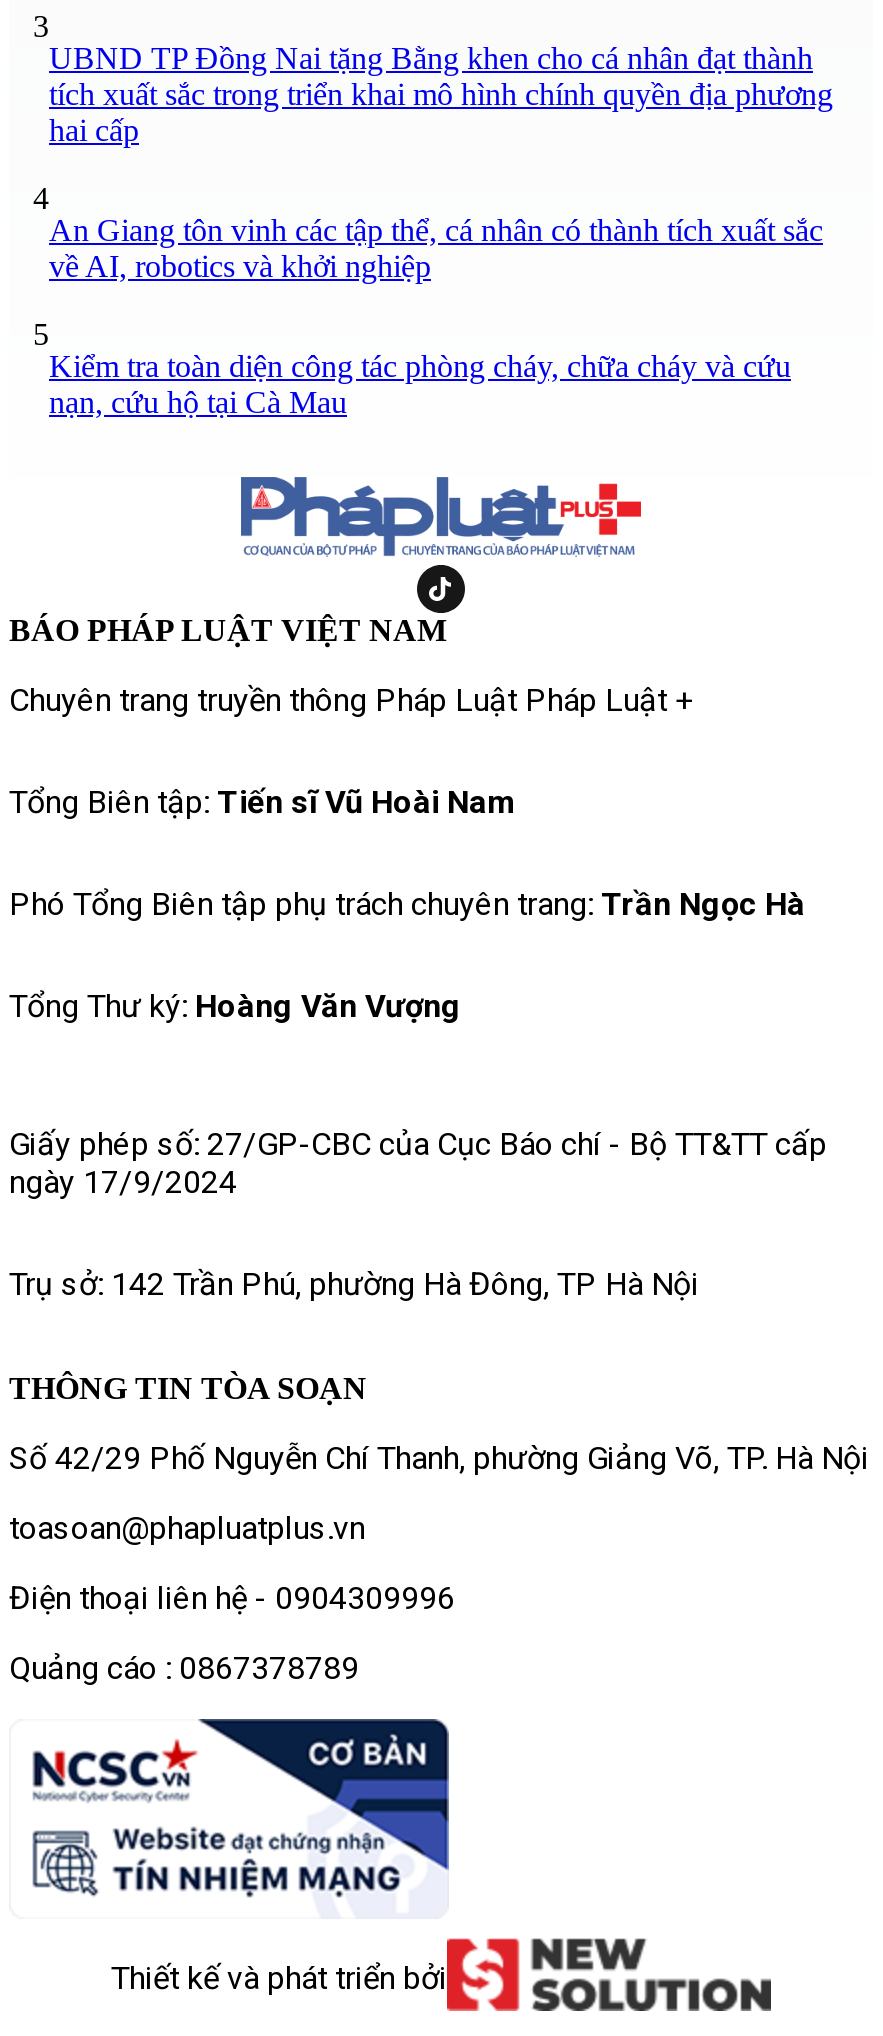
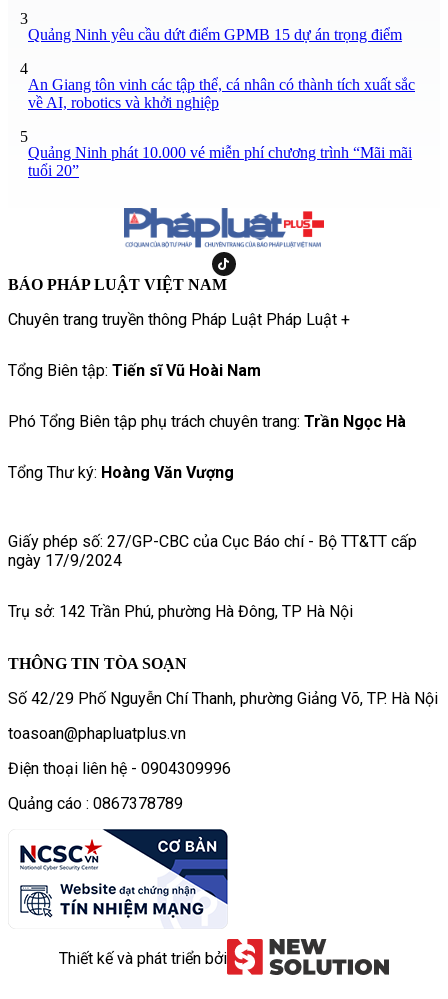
- UBND TP Đồng Nai tặng Bằng khen cho cá nhân đạt thành
- tích xuất sắc trong triển khai mô hình chính quyền địa phương
- hai cấp
+ Quảng Ninh yêu cầu dứt điểm GPMB 15 dự án trọng điểm

- Kiểm tra toàn diện công tác phòng cháy, chữa cháy và cứu
- nạn, cứu hộ tại Cà Mau
+ Quảng Ninh phát 10.000 vé miễn phí chương trình “Mãi mãi
+ tuổi 20”
